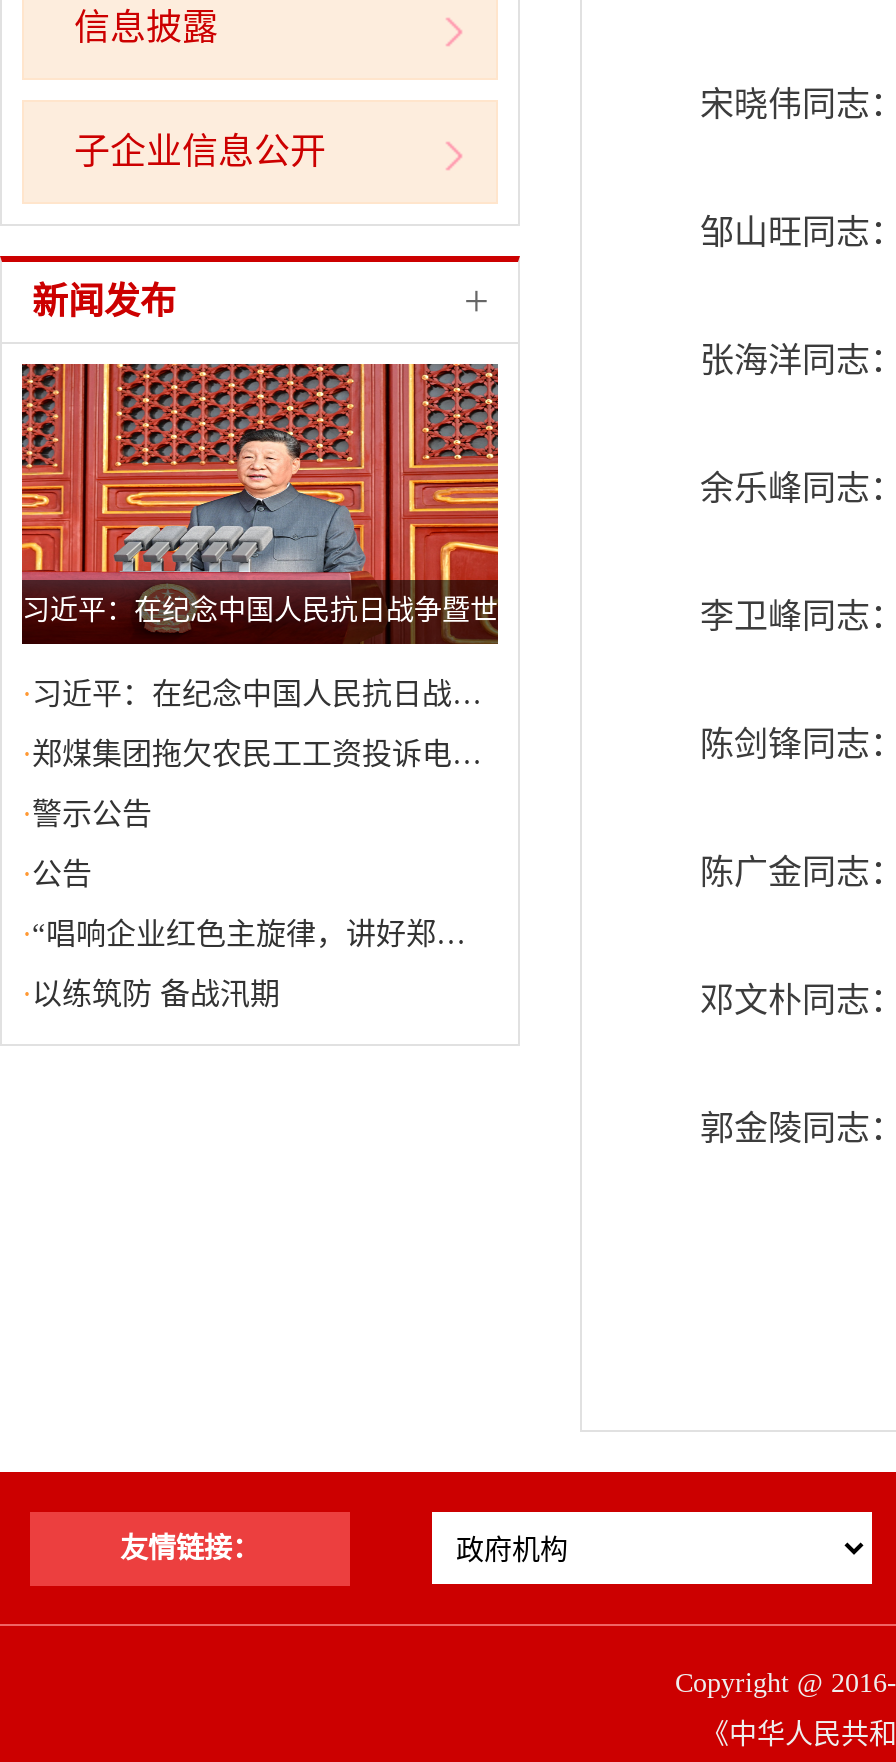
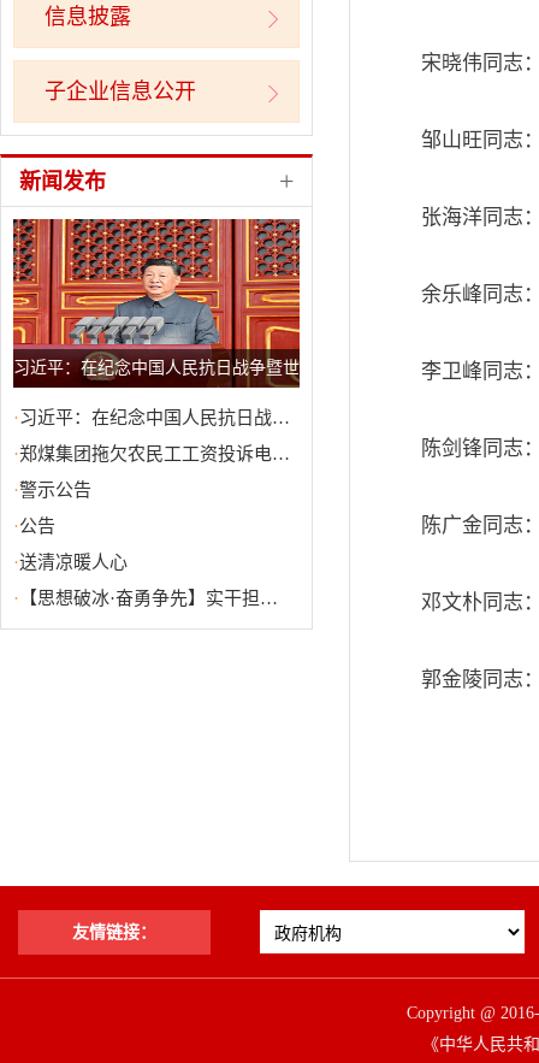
- ·“唱响企业红色主旋律，讲好郑…
+ ·送清凉暖人心

- ·以练筑防 备战汛期
+ ·【思想破冰·奋勇争先】实干担…
